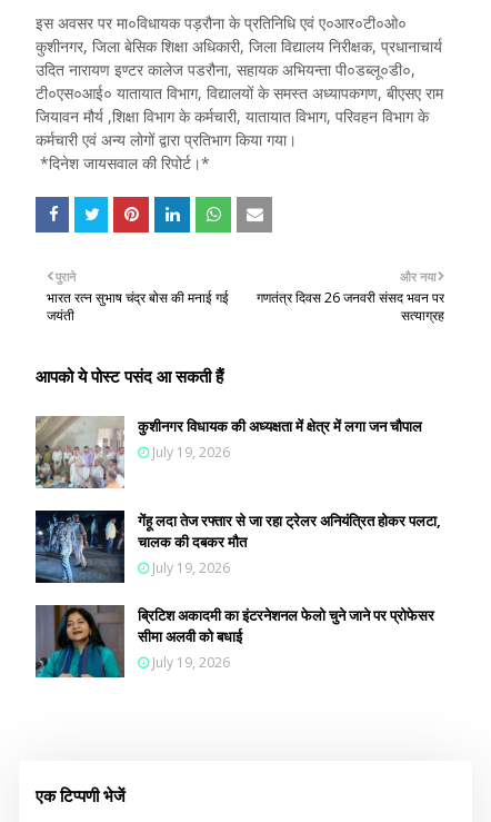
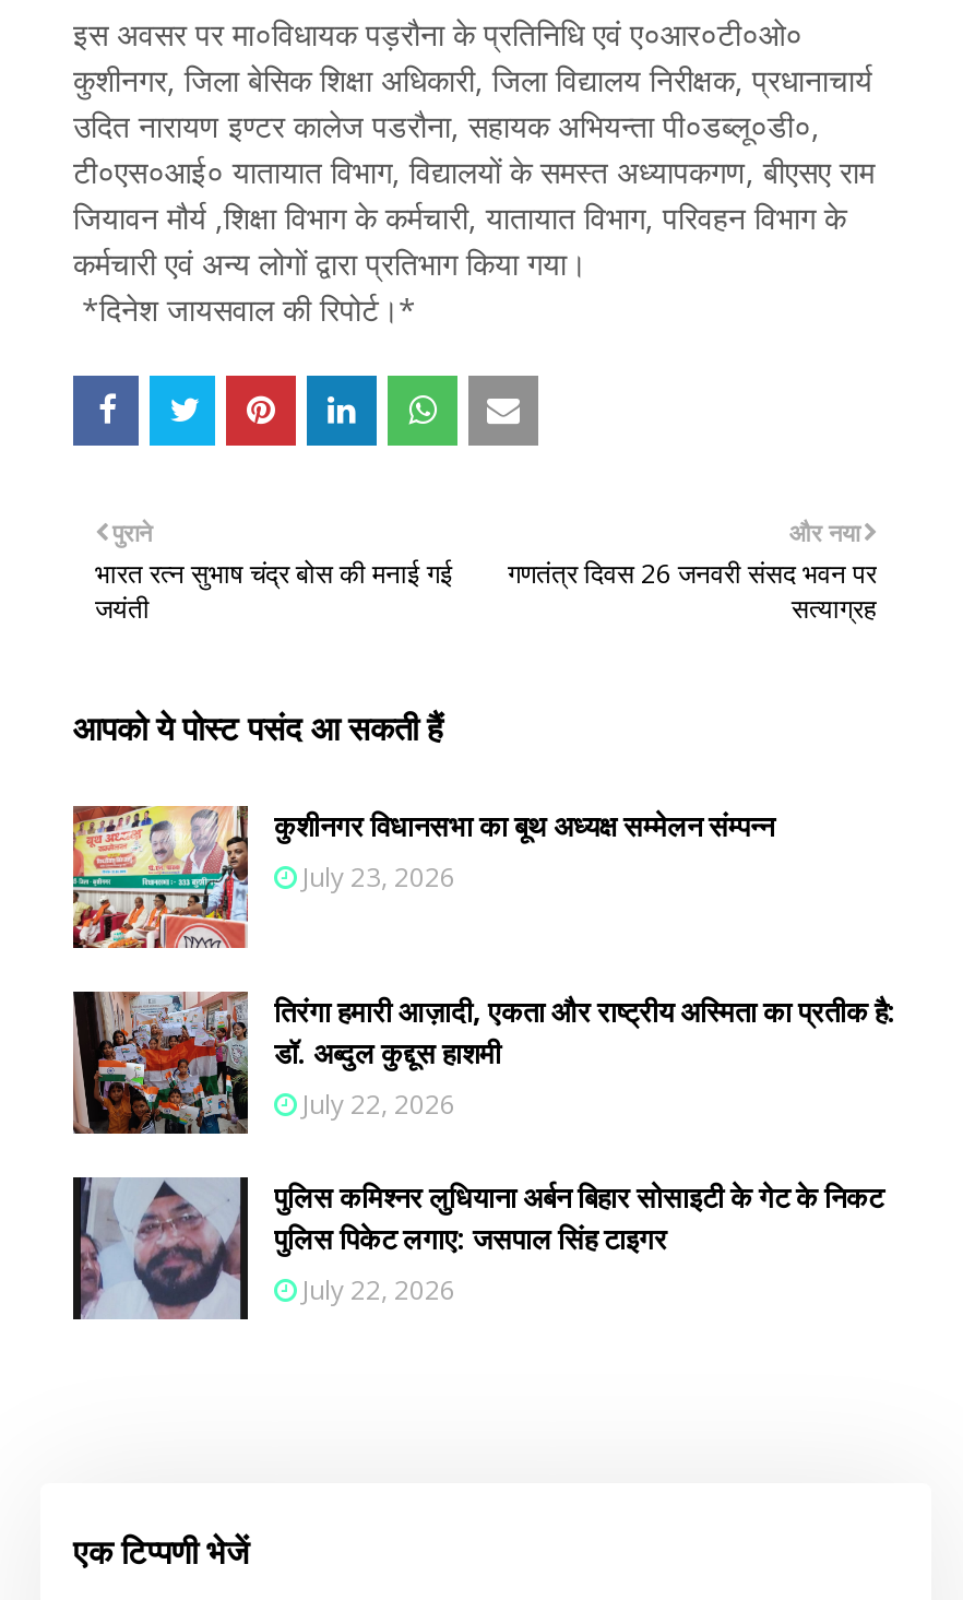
- [image]
- कुशीनगर विधायक की अध्यक्षता में क्षेत्र में लगा जन चौपाल
- July 19, 2026
+ [image]
+ कुशीनगर विधानसभा का बूथ अध्यक्ष सम्मेलन संम्पन्न
+ July 23, 2026

- [image]
- गेंहू लदा तेज रफ्तार से जा रहा ट्रेलर अनियंत्रित होकर पलटा,
- चालक की दबकर मौत
- July 19, 2026
+ [image]
+ तिरंगा हमारी आज़ादी, एकता और राष्ट्रीय अस्मिता का प्रतीक है:
+ डॉ. अब्दुल कुद्दूस हाशमी
+ July 22, 2026

- [image]
- ब्रिटिश अकादमी का इंटरनेशनल फेलो चुने जाने पर प्रोफेसर
- सीमा अलवी को बधाई
- July 19, 2026
+ [image]
+ पुलिस कमिश्नर लुधियाना अर्बन बिहार सोसाइटी के गेट के निकट
+ पुलिस पिकेट लगाए: जसपाल सिंह टाइगर
+ July 22, 2026
